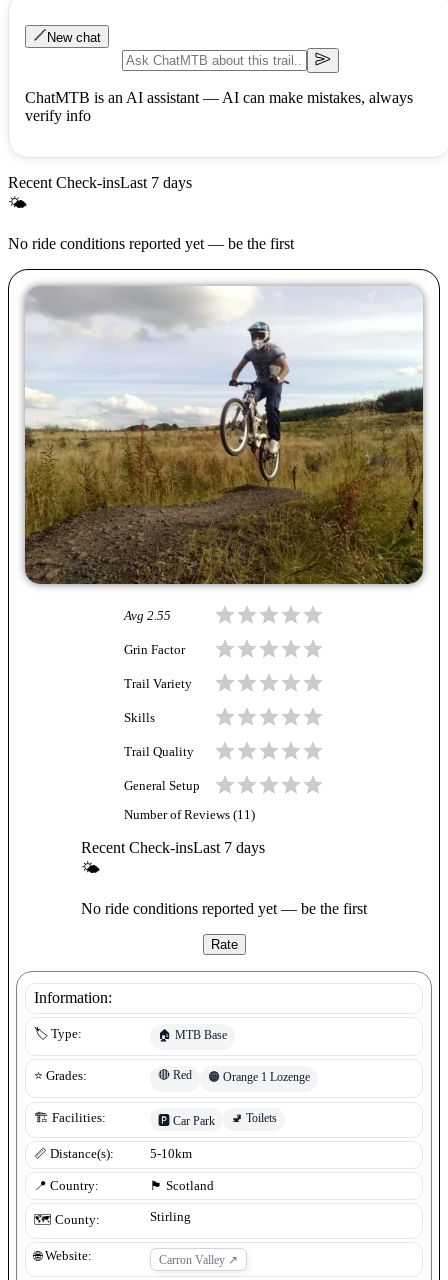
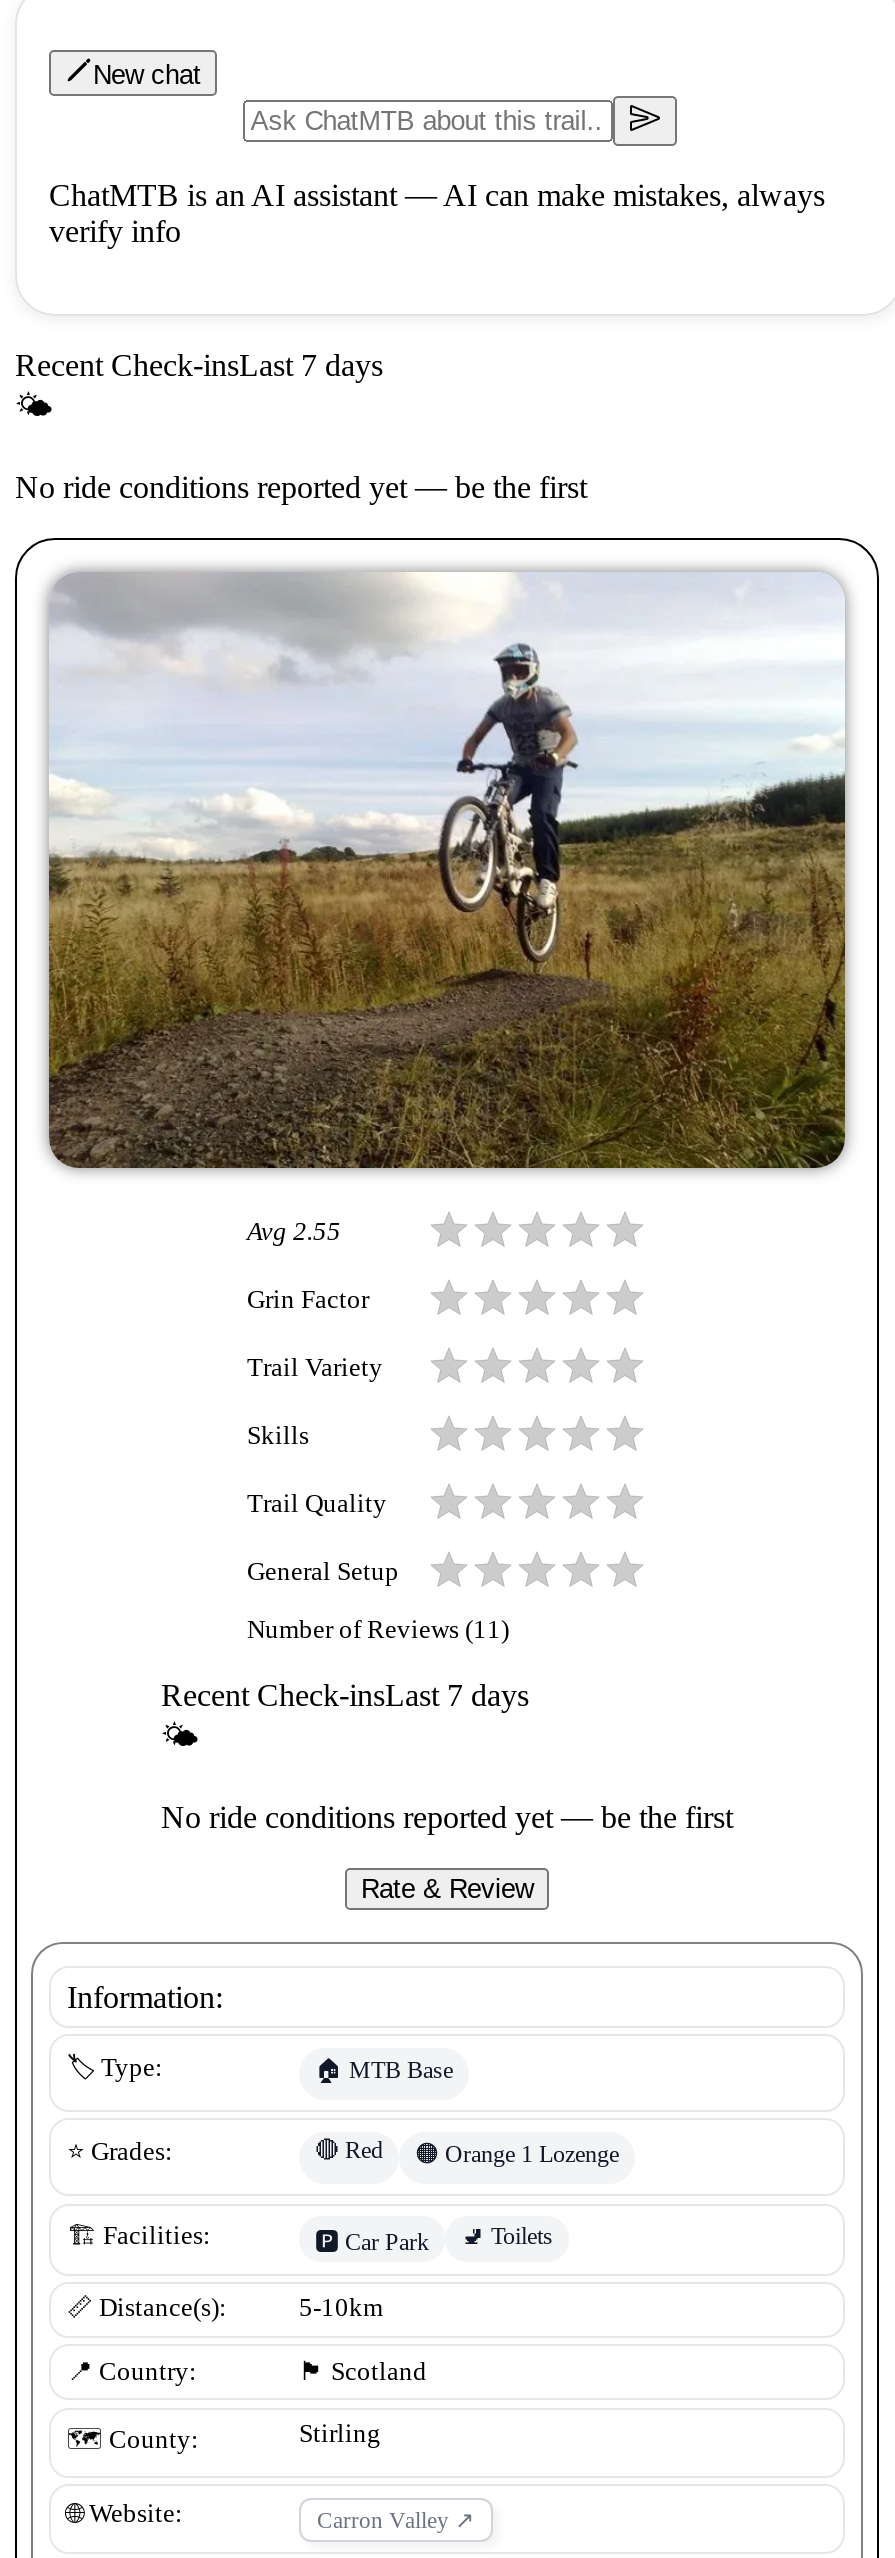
- Rate
+ Rate & Review
